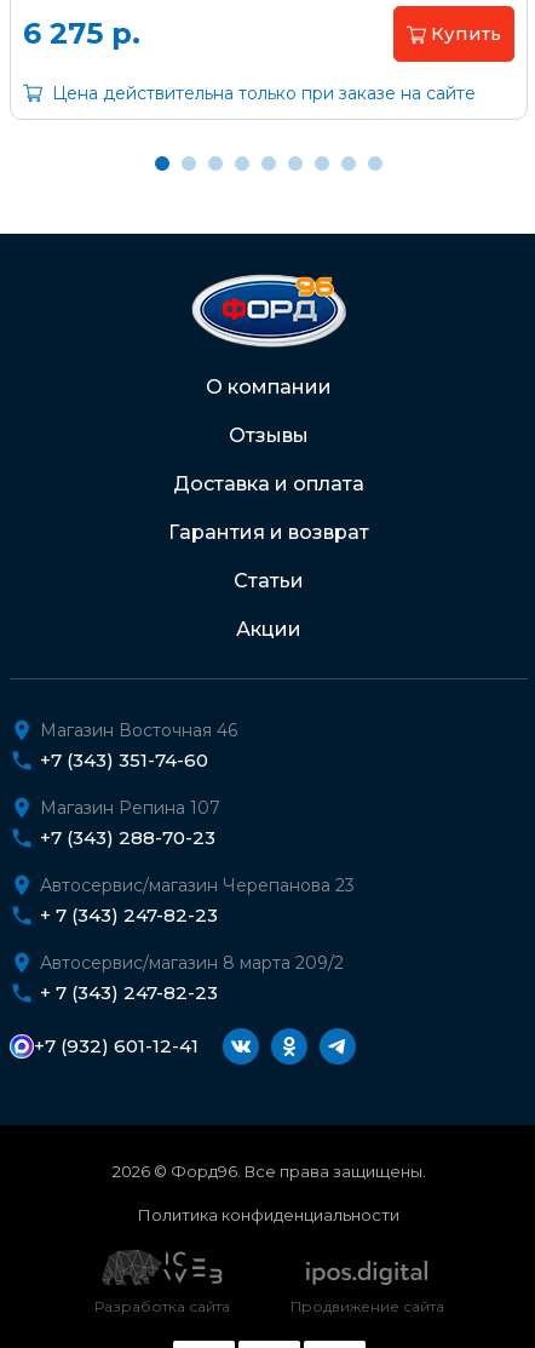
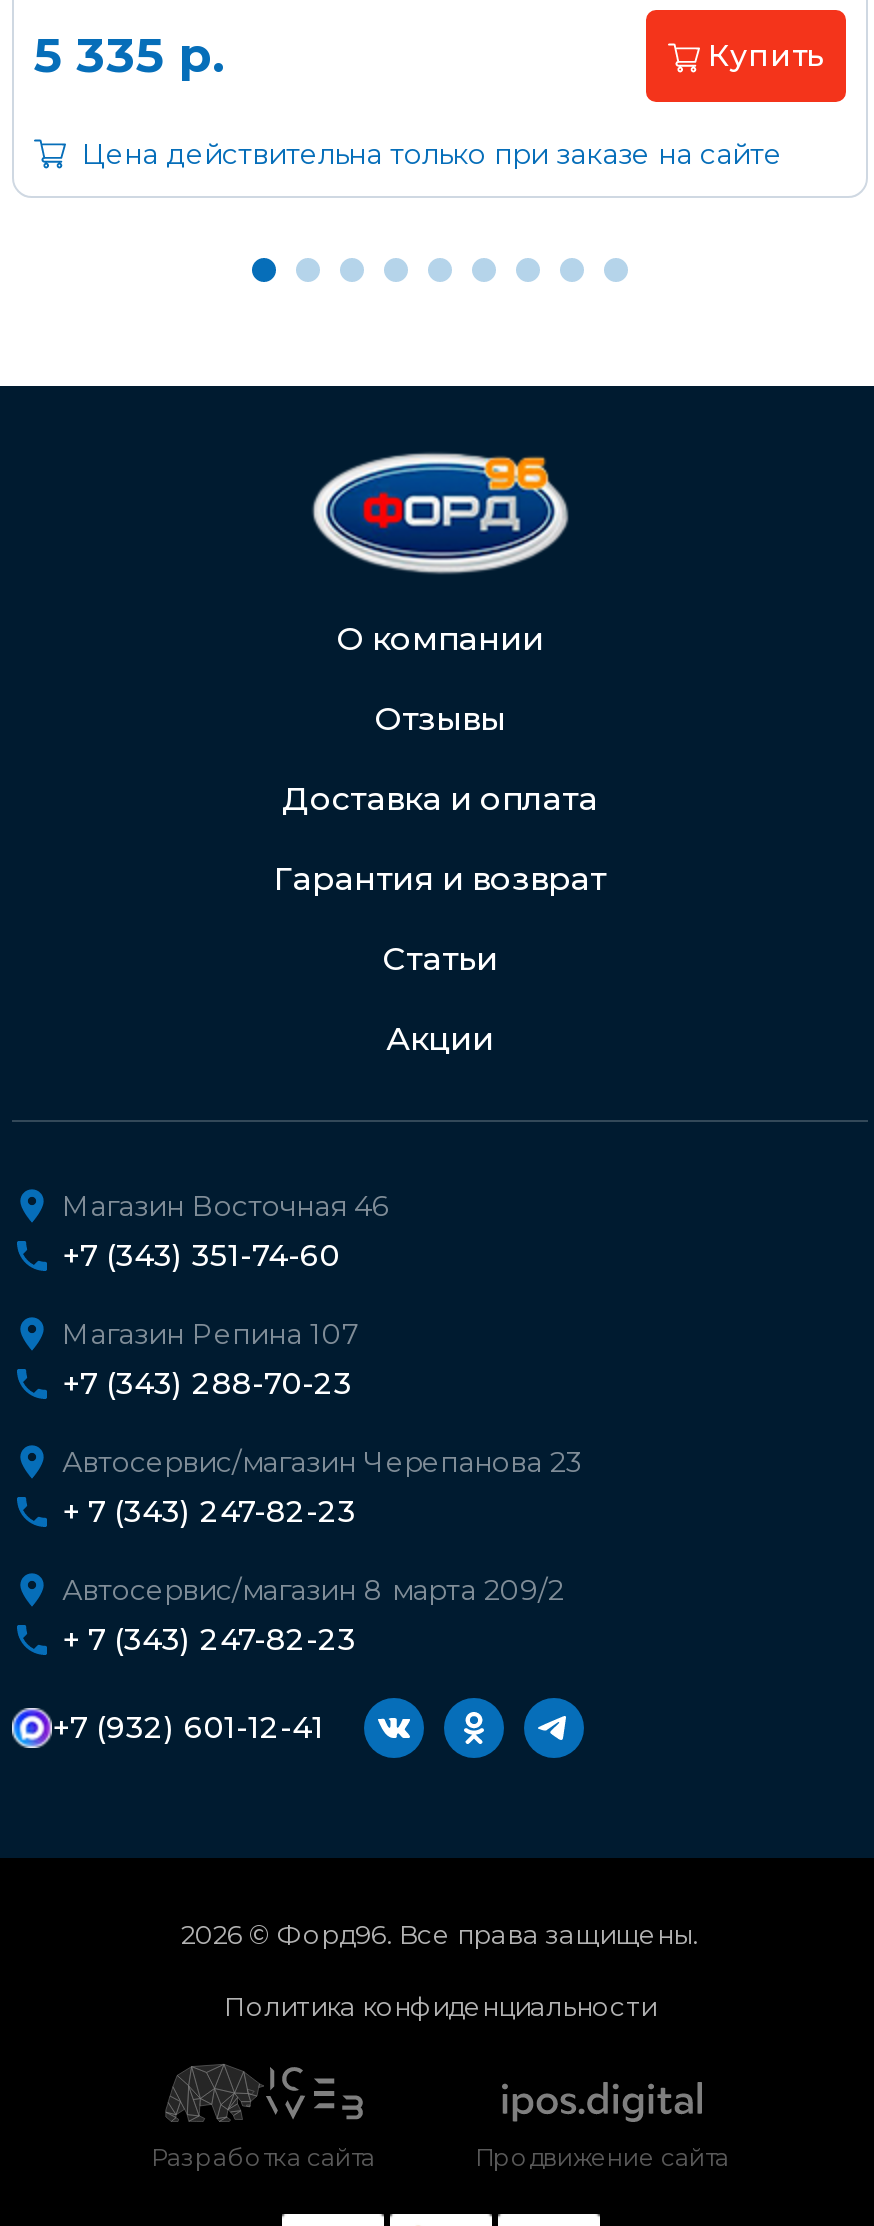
- 6 275 р.
+ 5 335 р.
